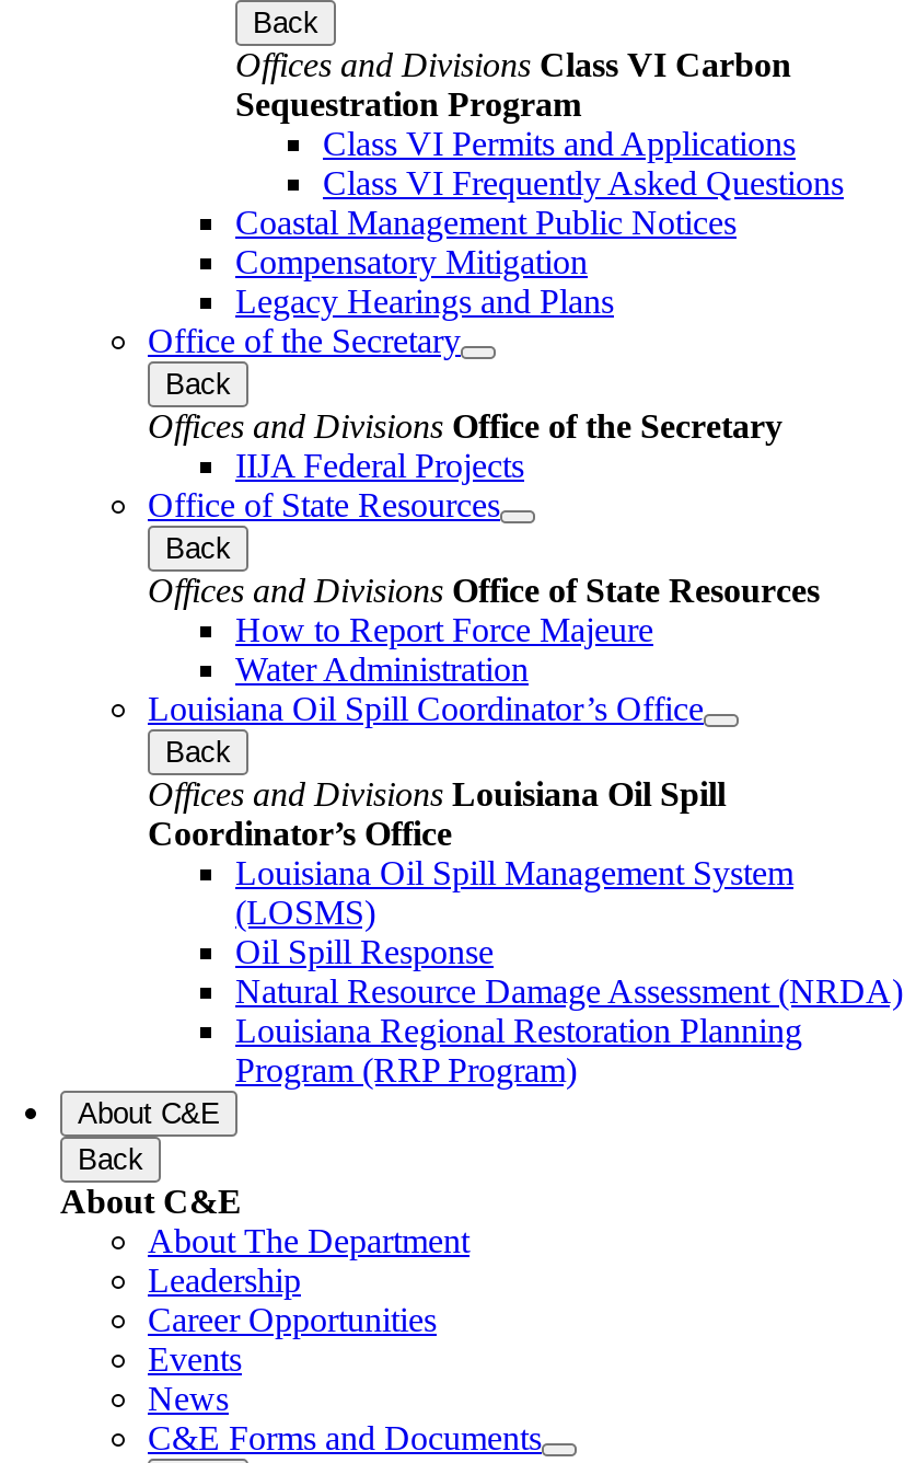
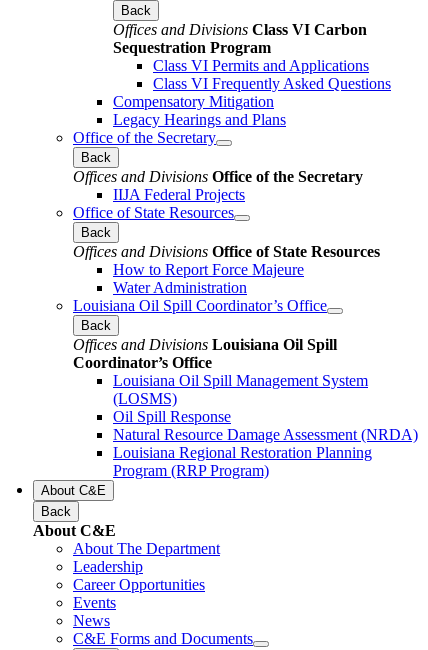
- Coastal Management Public Notices
